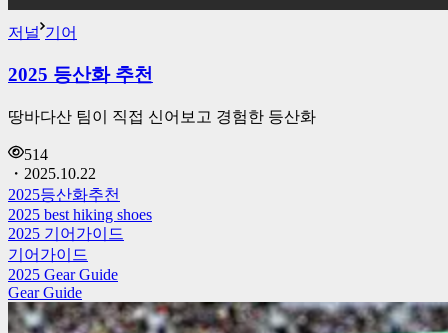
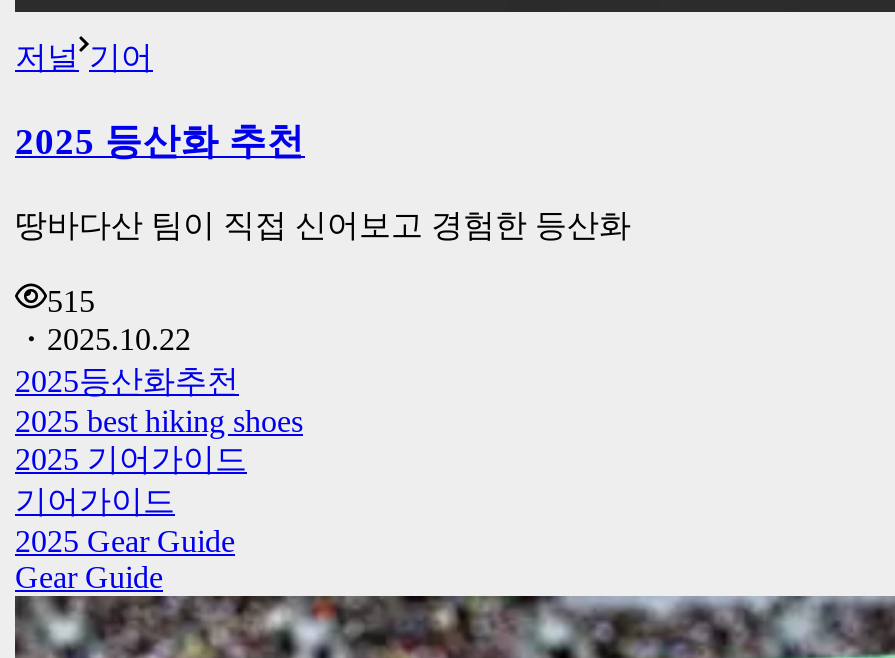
- 514
+ 515
